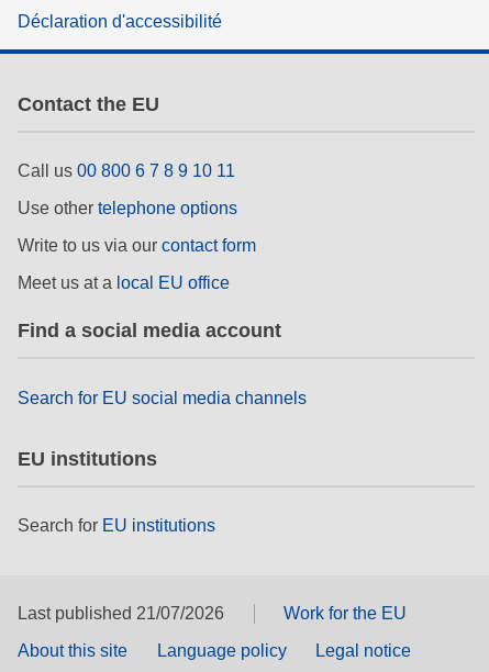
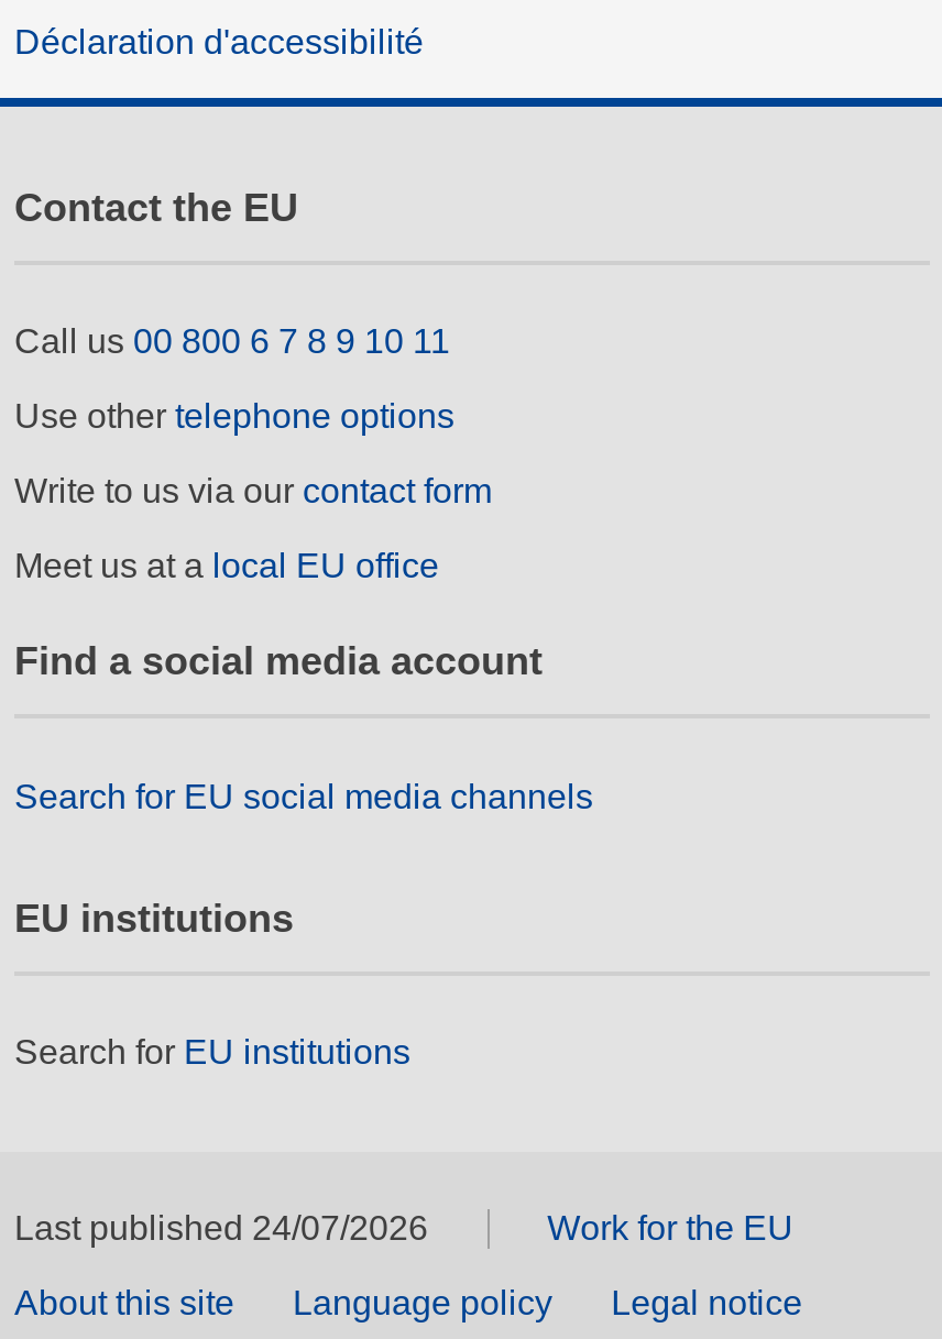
- Last published 21/07/2026
+ Last published 24/07/2026
